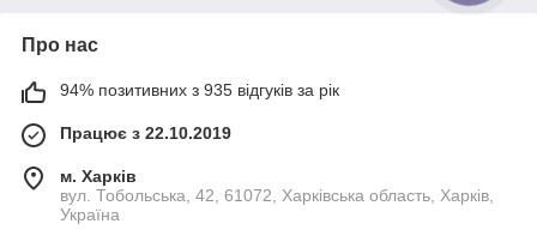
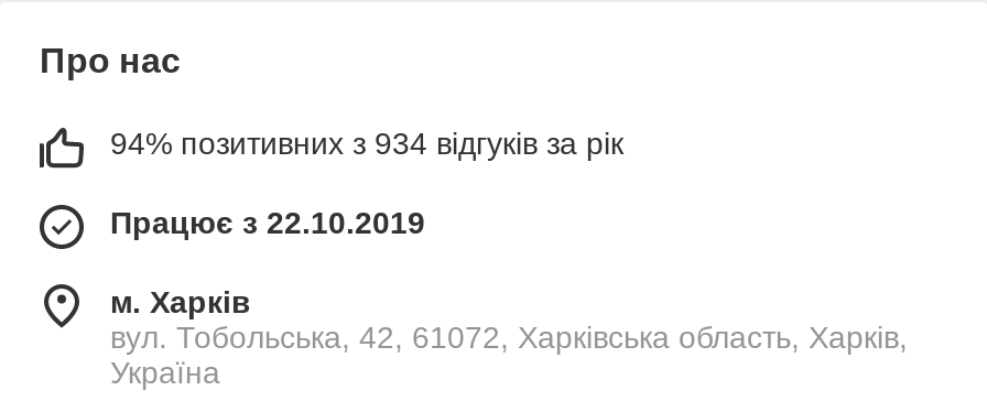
- 94% позитивних з 935 відгуків за рік
+ 94% позитивних з 934 відгуків за рік
